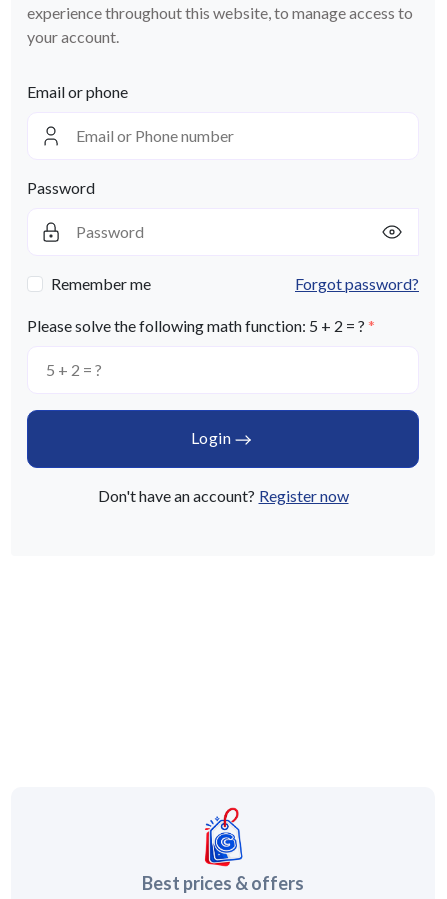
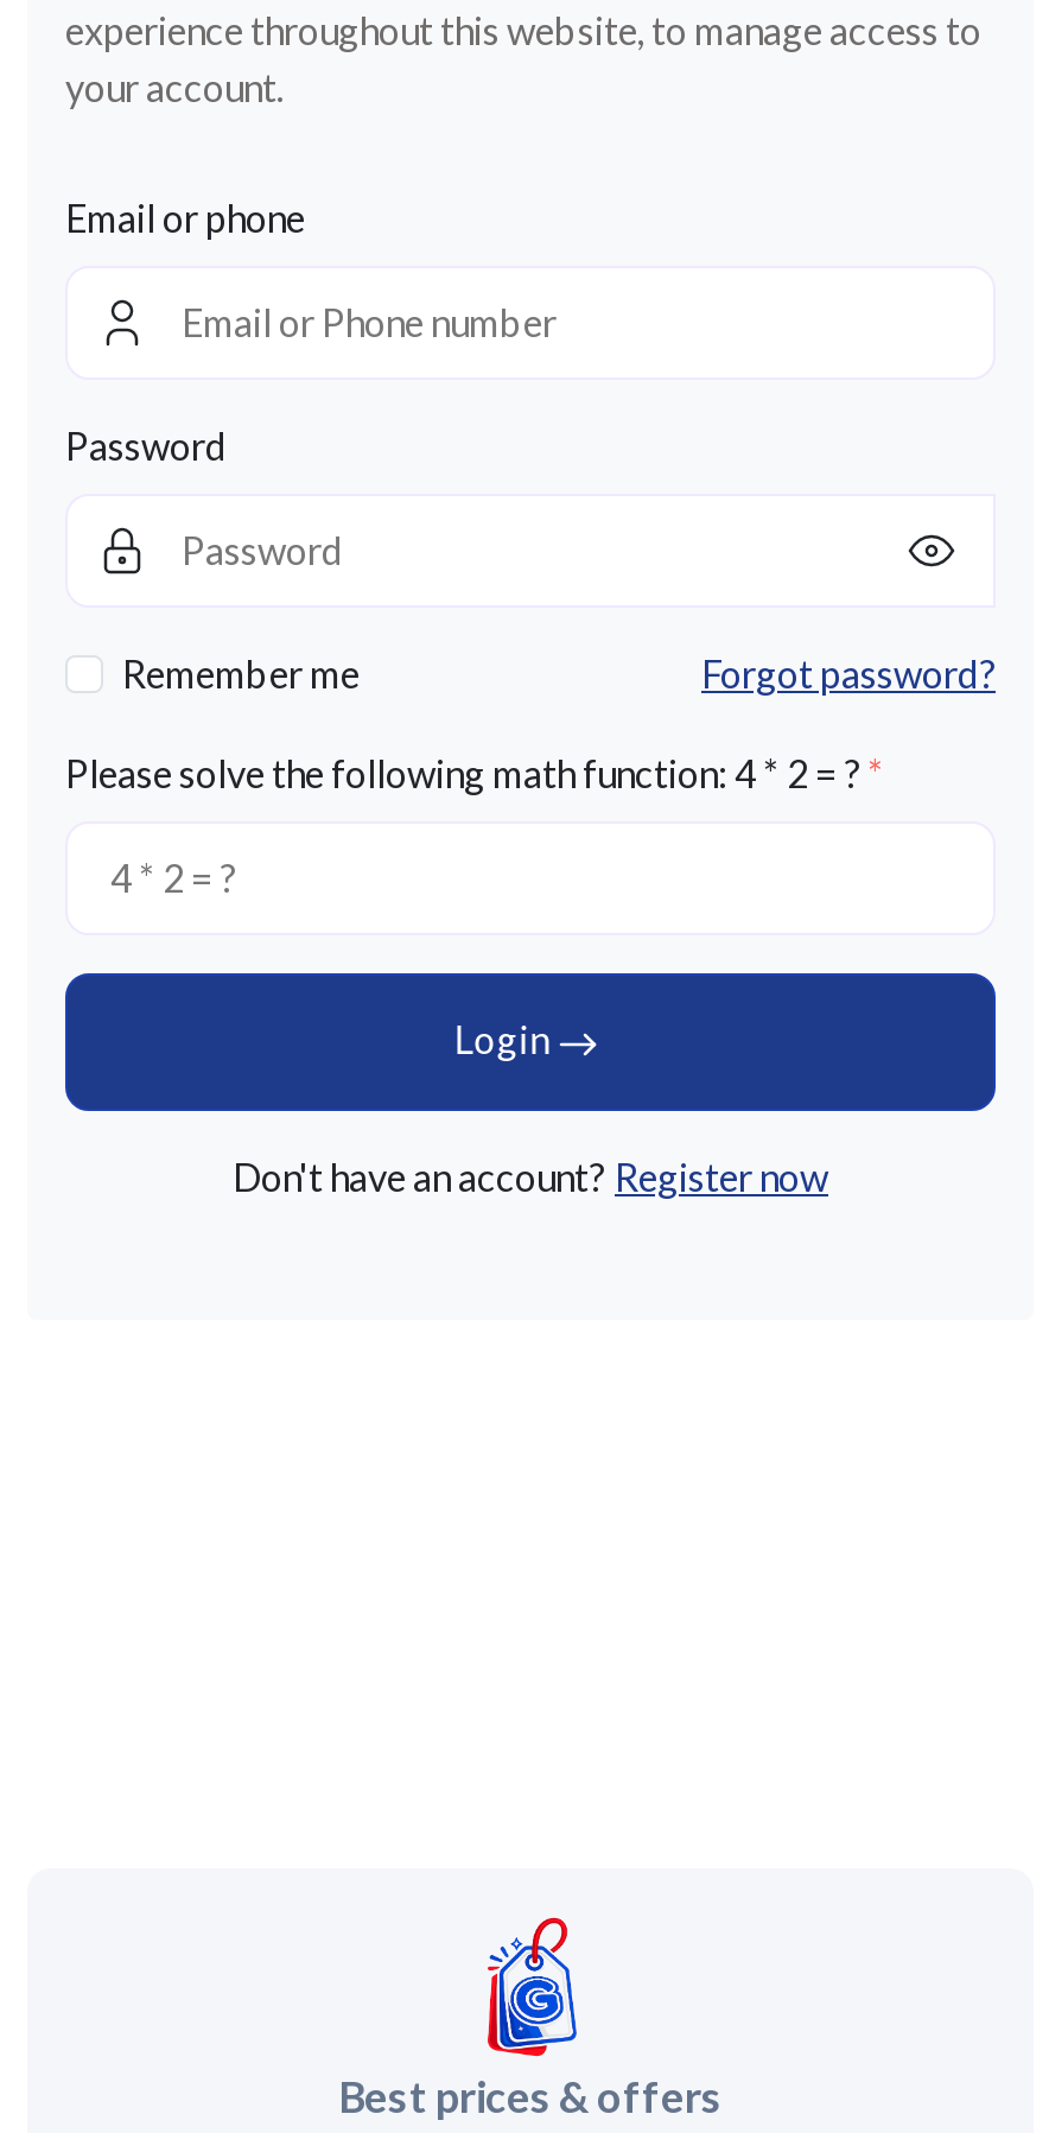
- Please solve the following math function: 5 + 2 = ?
+ Please solve the following math function: 4 * 2 = ?
